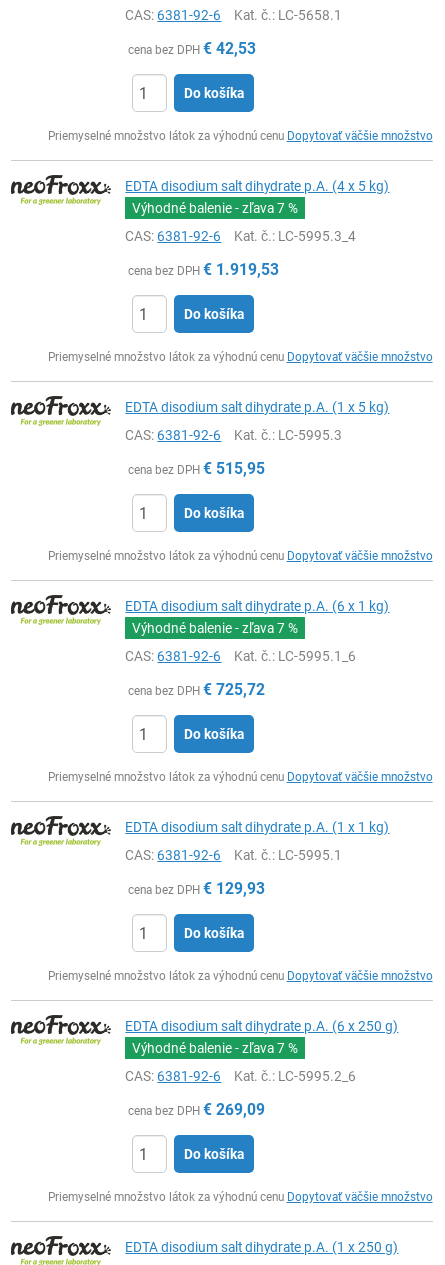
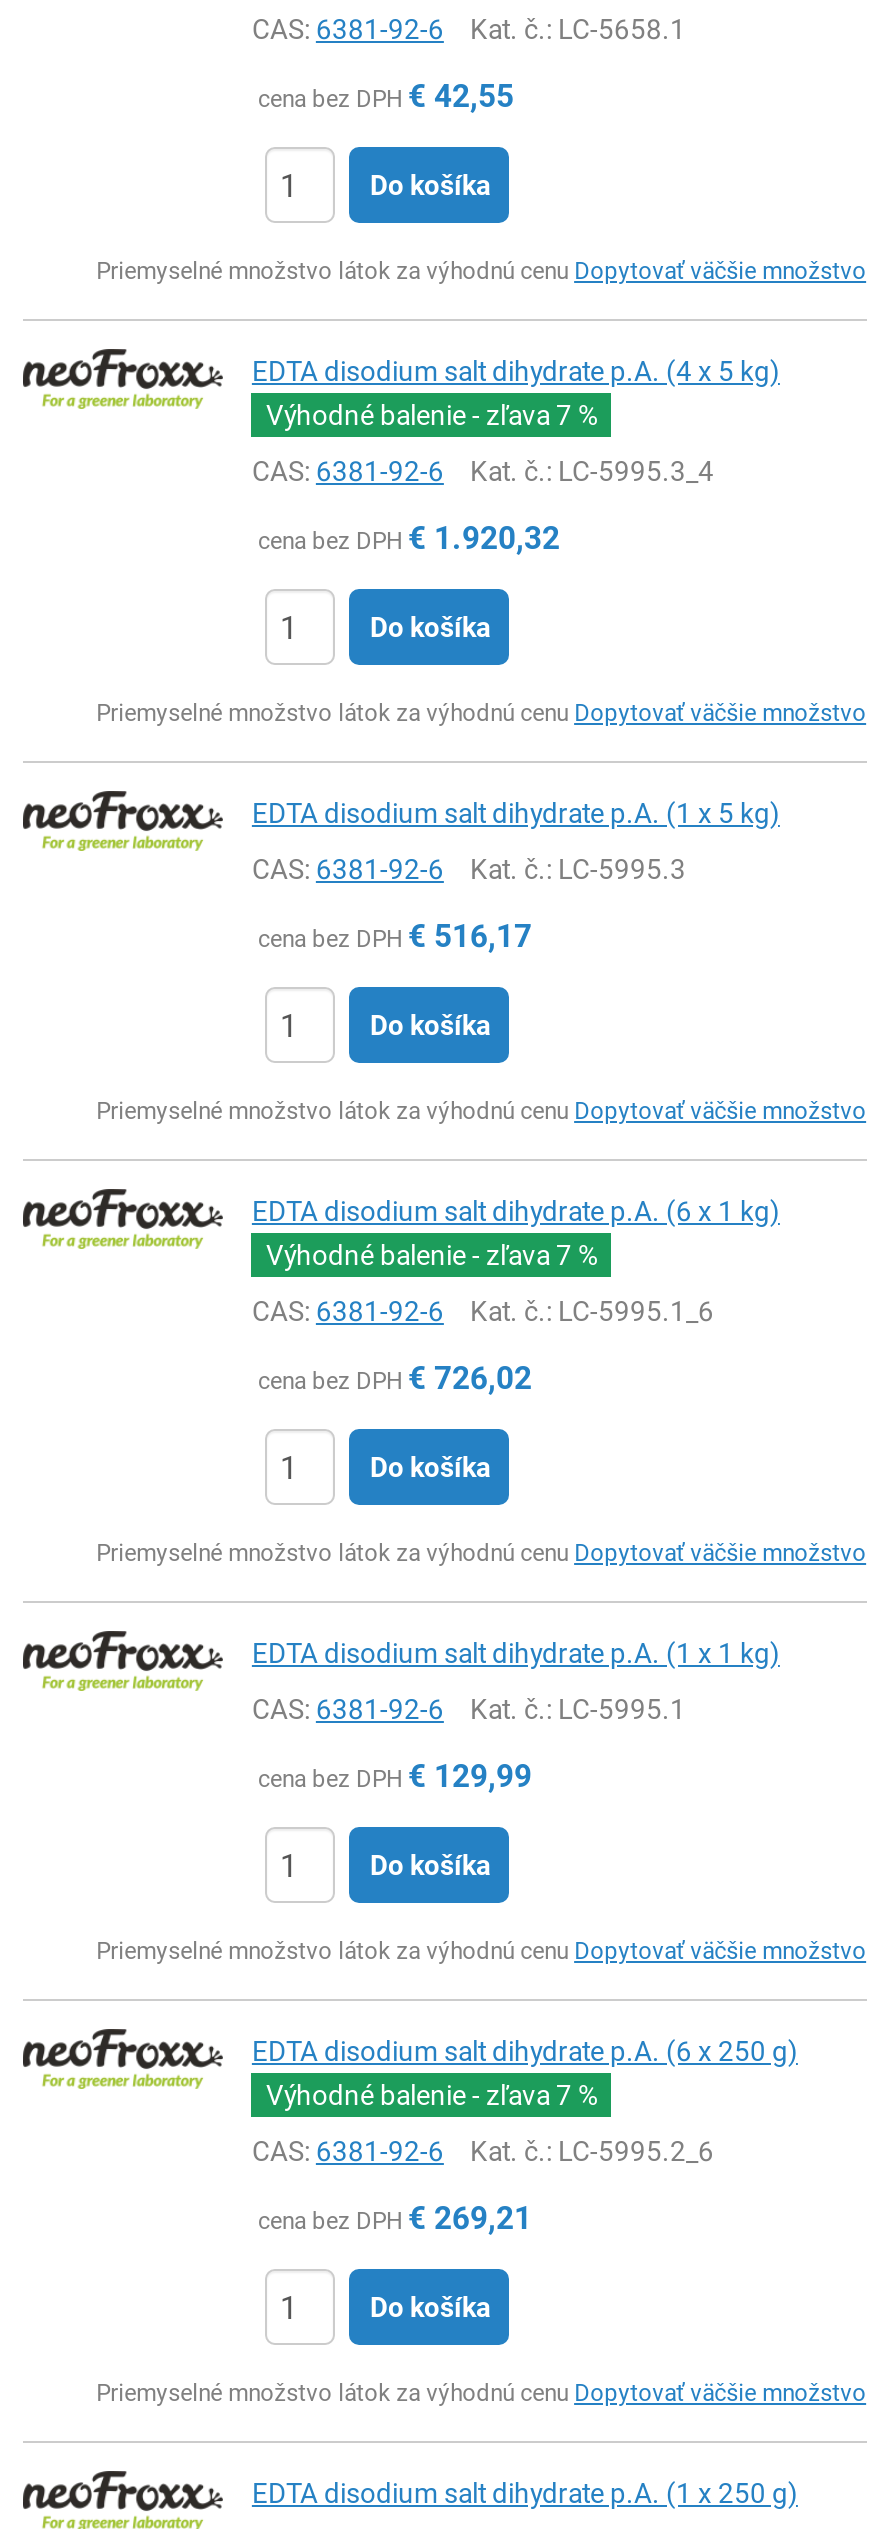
- cena bez DPH €42,53
+ cena bez DPH €42,55

- cena bez DPH €1.919,53
+ cena bez DPH €1.920,32

- cena bez DPH €515,95
+ cena bez DPH €516,17

- cena bez DPH €725,72
+ cena bez DPH €726,02

- cena bez DPH €129,93
+ cena bez DPH €129,99

- cena bez DPH €269,09
+ cena bez DPH €269,21
